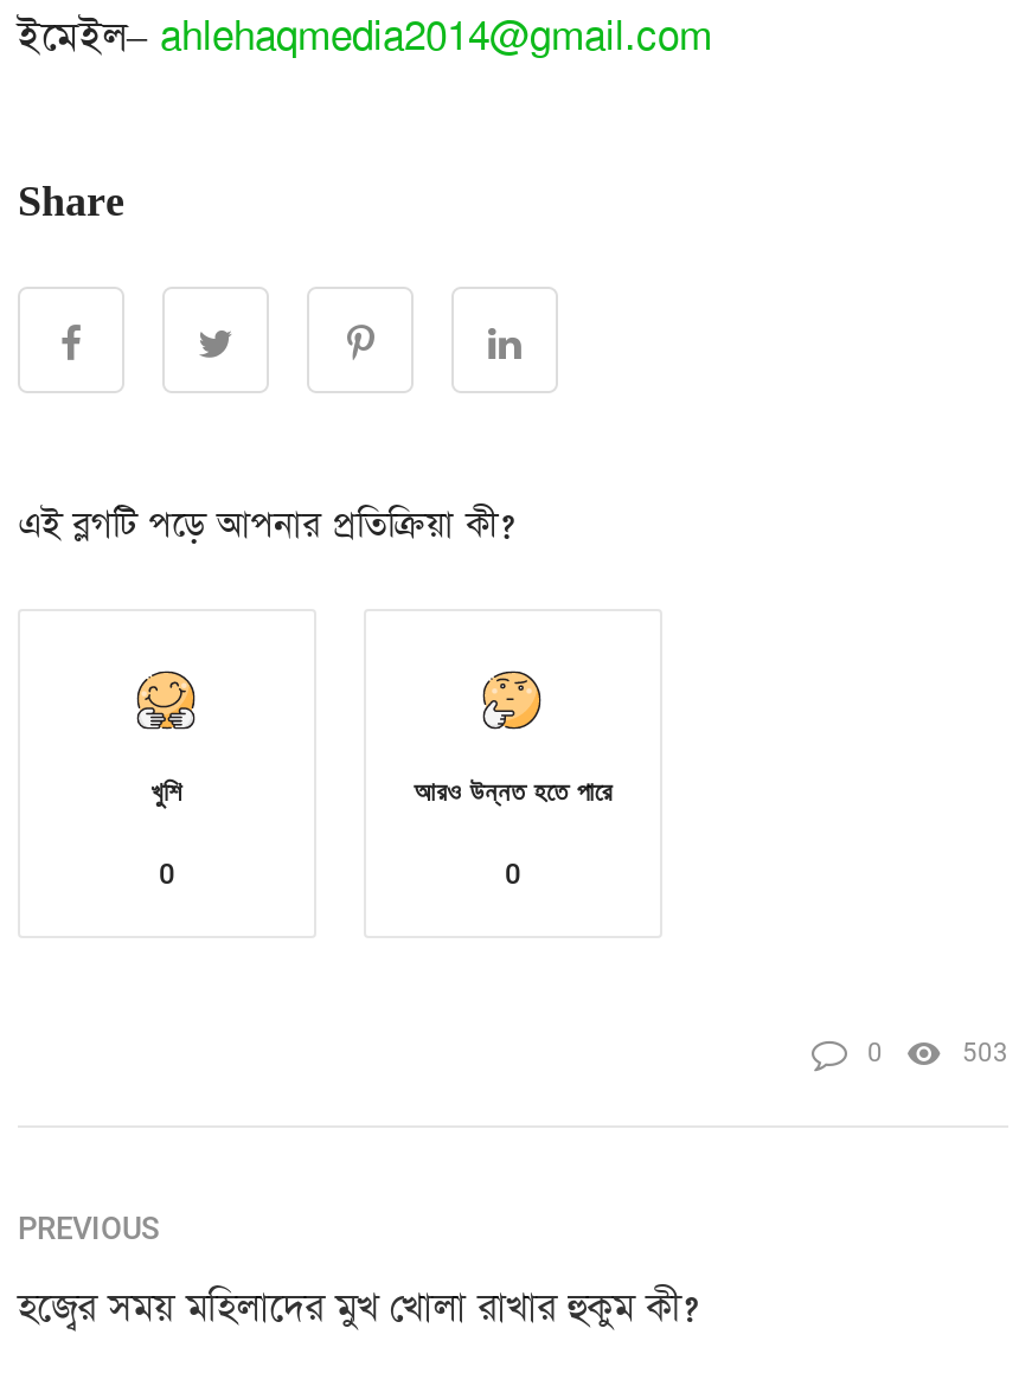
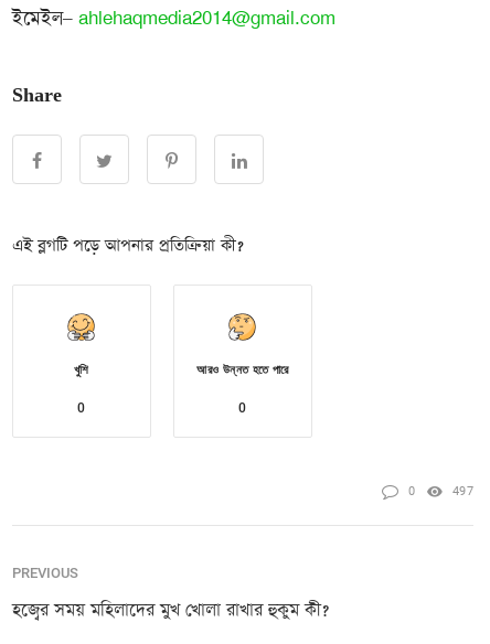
- 503
+ 497
